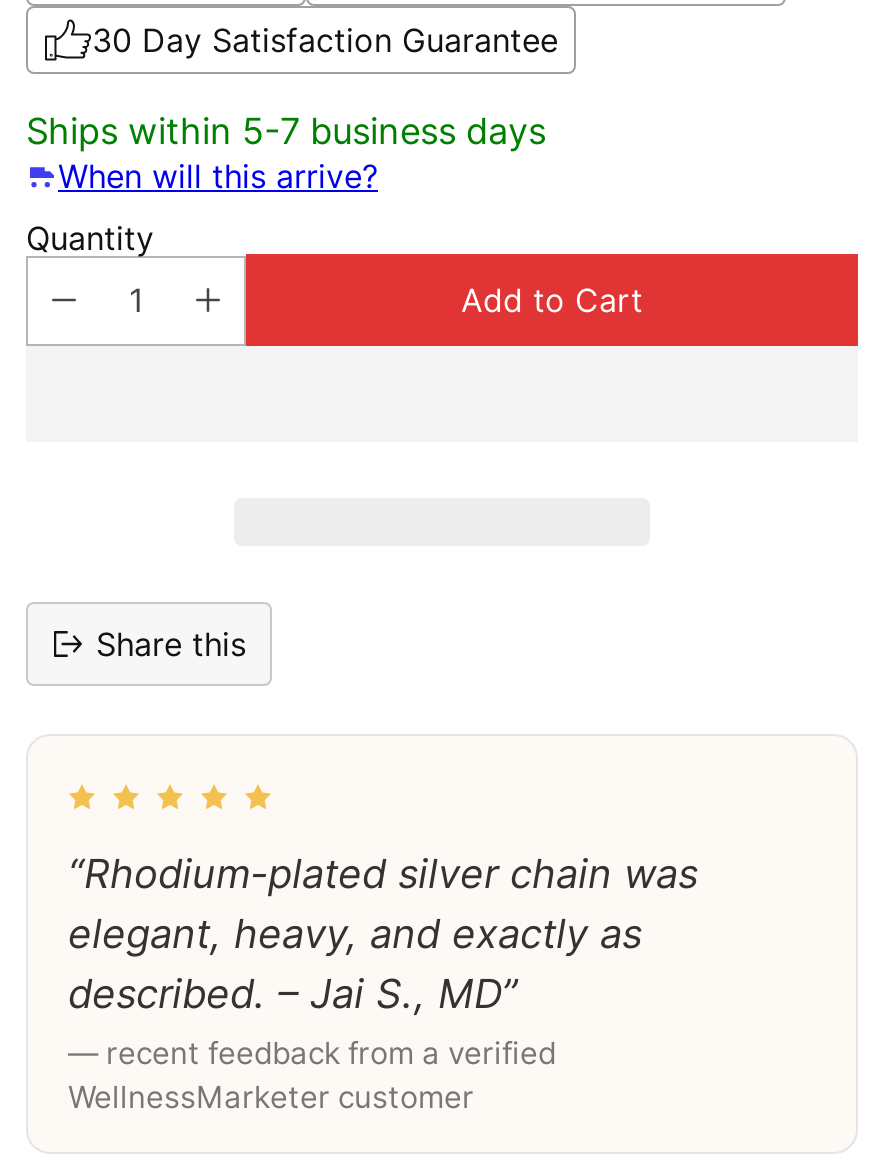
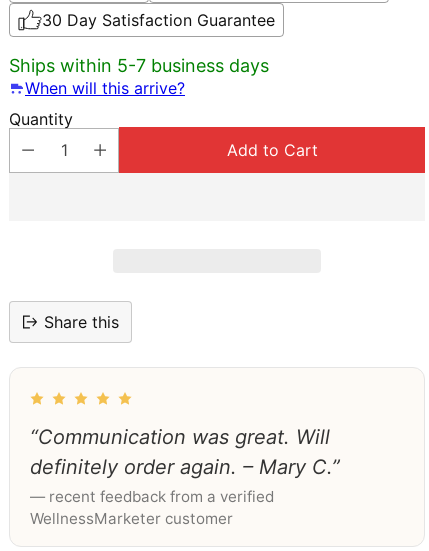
- “Rhodium-plated silver chain was
- elegant, heavy, and exactly as
- described. – Jai S., MD”
+ “Communication was great. Will
+ definitely order again. – Mary C.”
